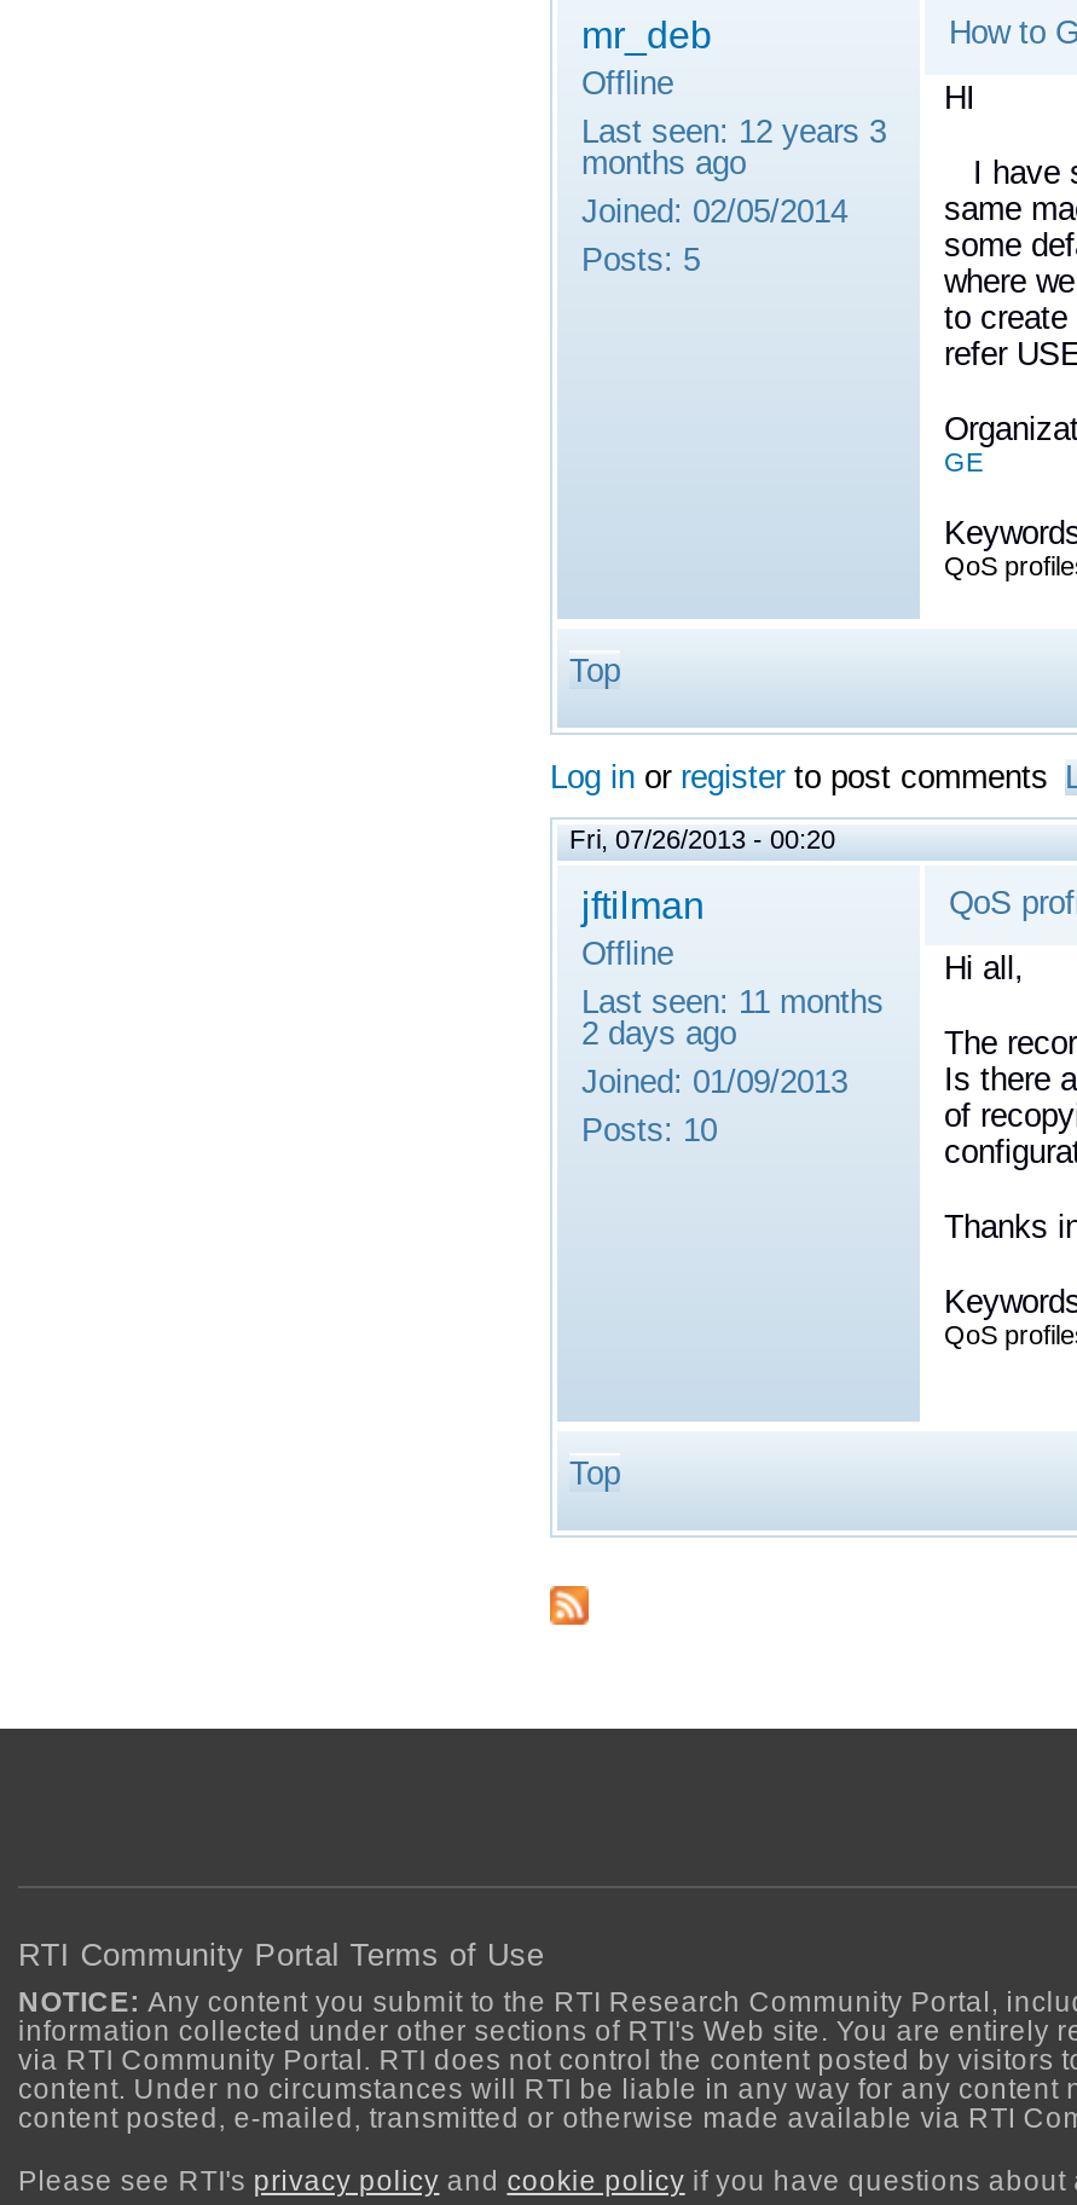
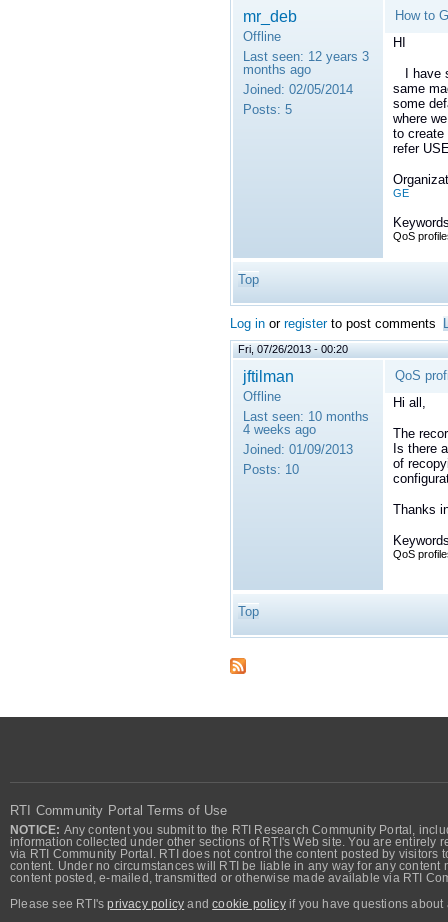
- Last seen: 11 months
+ Last seen: 10 months

- 2 days ago
+ 4 weeks ago
